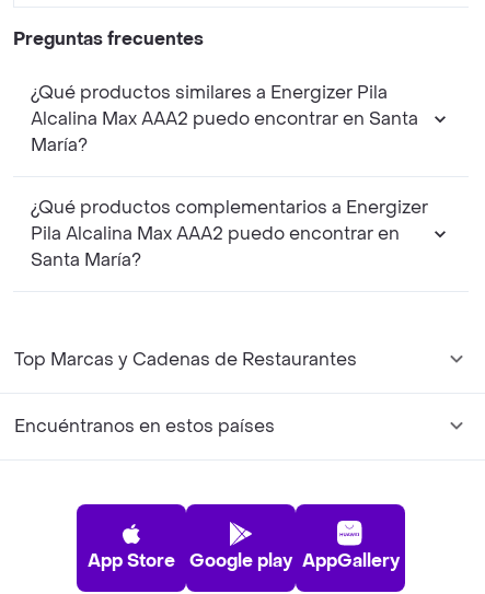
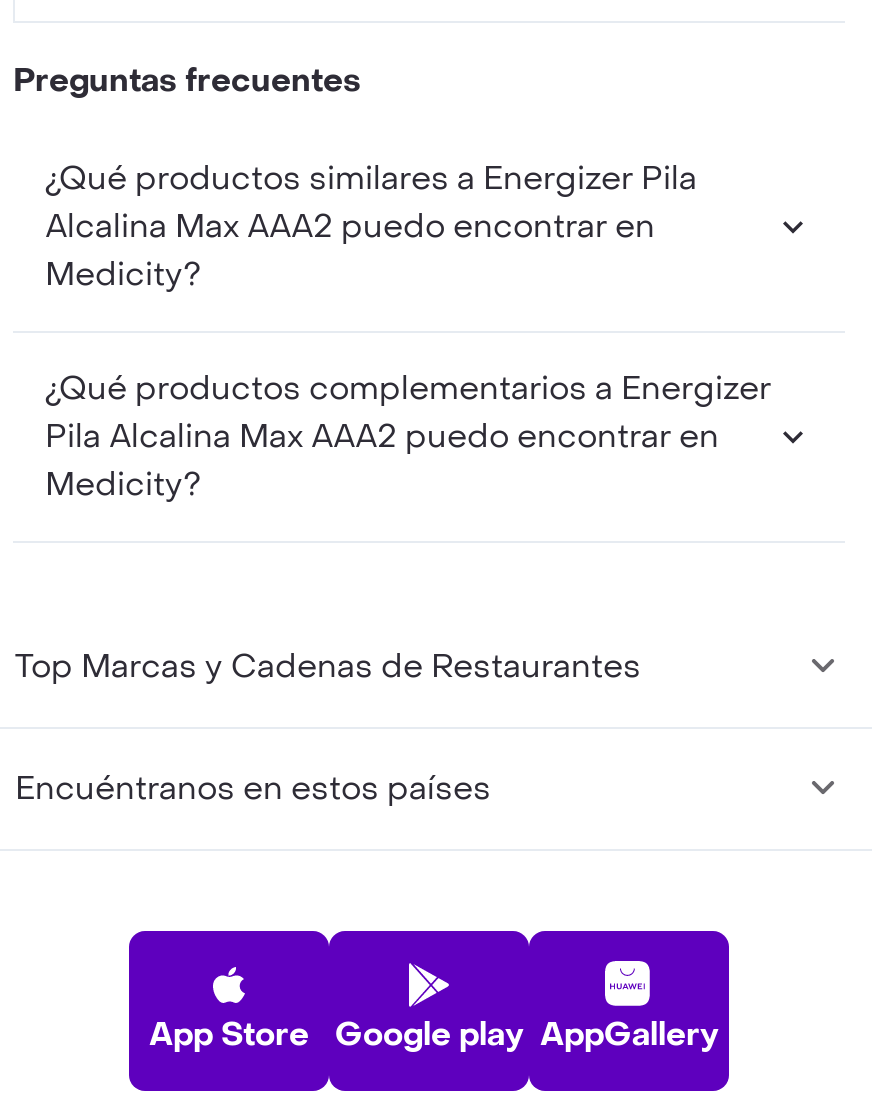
- Alcalina Max AAA2 puedo encontrar en Santa
- María?
+ Alcalina Max AAA2 puedo encontrar en
+ Medicity?

- Santa María?
+ Medicity?
